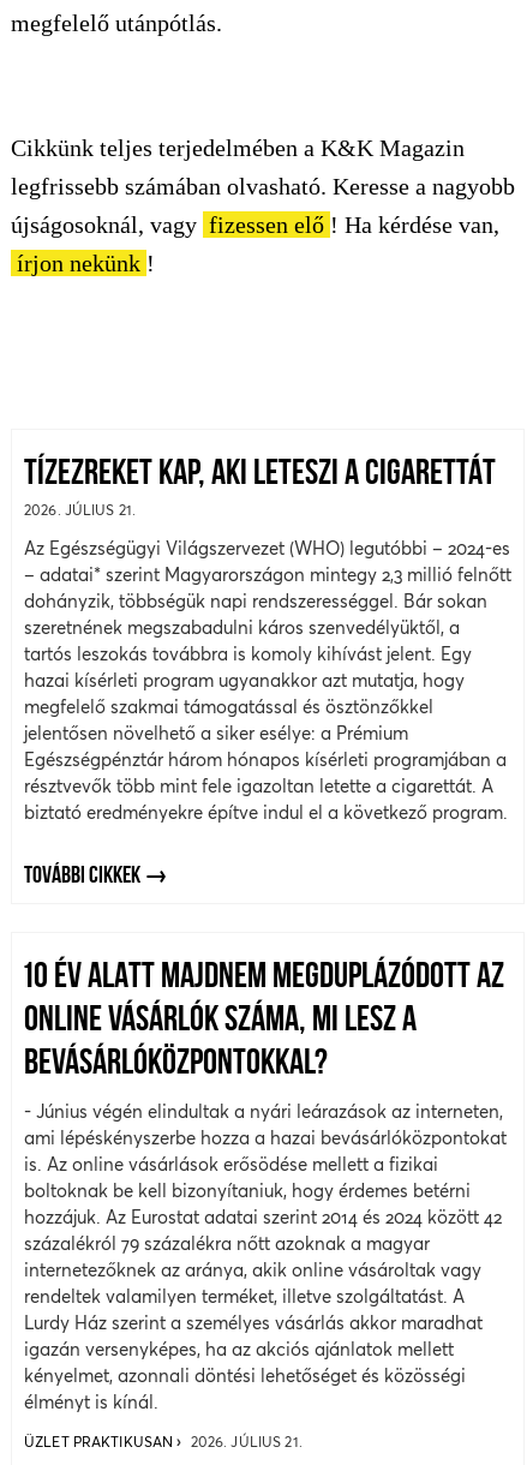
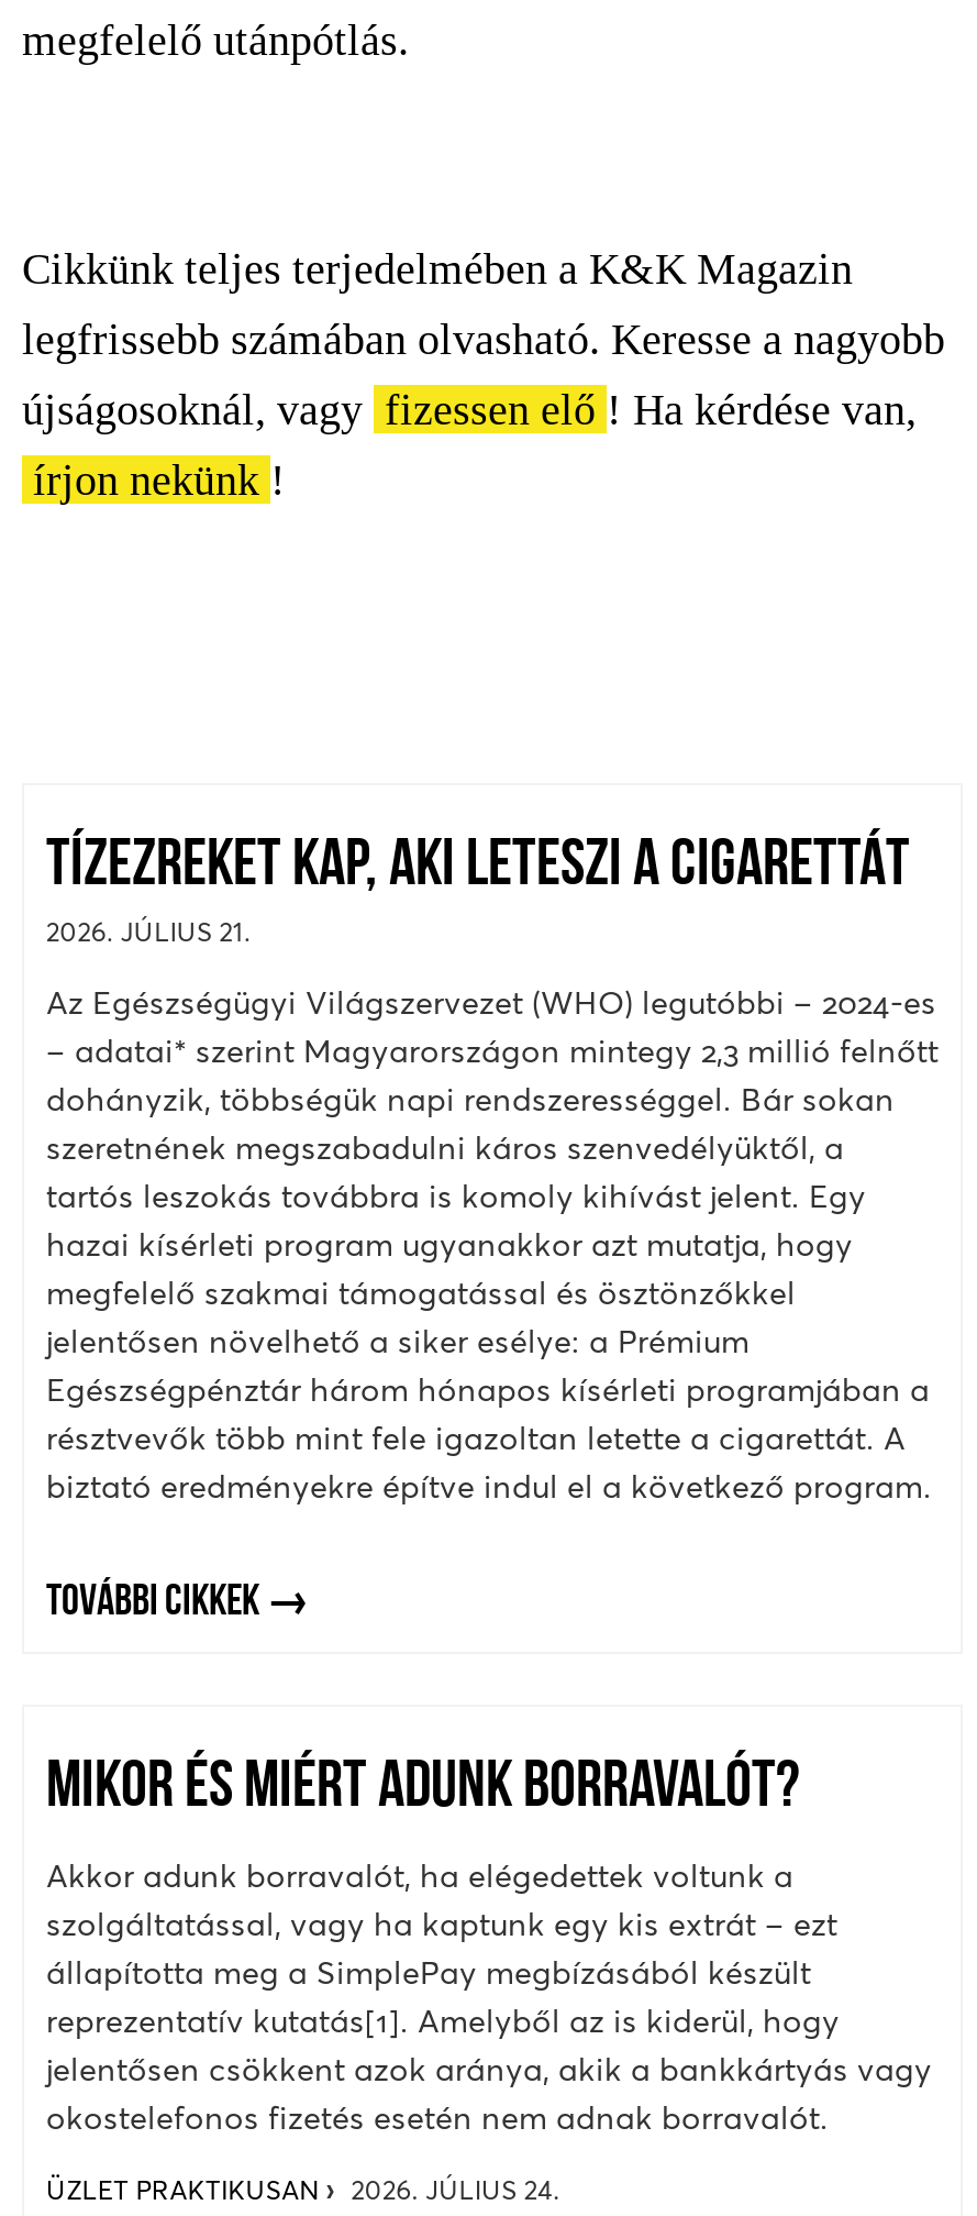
- 10 ÉV ALATT MAJDNEM MEGDUPLÁZÓDOTT AZ
- ONLINE VÁSÁRLÓK SZÁMA, MI LESZ A
- BEVÁSÁRLÓKÖZPONTOKKAL?
+ MIKOR ÉS MIÉRT ADUNK BORRAVALÓT?

- - Június végén elindultak a nyári leárazások az interneten,
- ami lépéskényszerbe hozza a hazai bevásárlóközpontokat
- is. Az online vásárlások erősödése mellett a fizikai
- boltoknak be kell bizonyítaniuk, hogy érdemes betérni
- hozzájuk. Az Eurostat adatai szerint 2014 és 2024 között 42
- százalékról 79 százalékra nőtt azoknak a magyar
- internetezőknek az aránya, akik online vásároltak vagy
- rendeltek valamilyen terméket, illetve szolgáltatást. A
- Lurdy Ház szerint a személyes vásárlás akkor maradhat
- igazán versenyképes, ha az akciós ajánlatok mellett
- kényelmet, azonnali döntési lehetőséget és közösségi
- élményt is kínál.
+ Akkor adunk borravalót, ha elégedettek voltunk a
+ szolgáltatással, vagy ha kaptunk egy kis extrát – ezt
+ állapította meg a SimplePay megbízásából készült
+ reprezentatív kutatás[1]. Amelyből az is kiderül, hogy
+ jelentősen csökkent azok aránya, akik a bankkártyás vagy
+ okostelefonos fizetés esetén nem adnak borravalót.

- ÜZLET PRAKTIKUSAN 2026. JÚLIUS 21.
+ ÜZLET PRAKTIKUSAN 2026. JÚLIUS 24.
